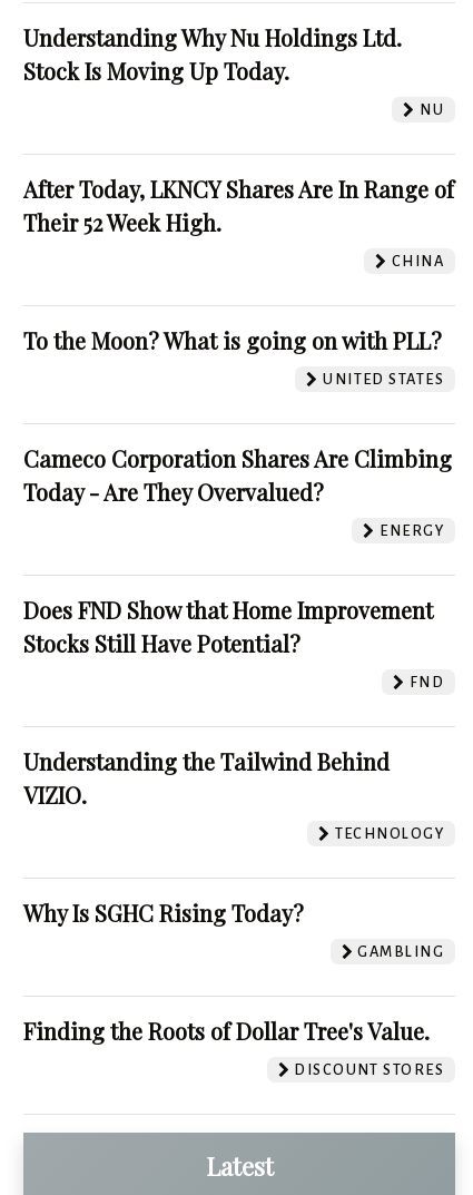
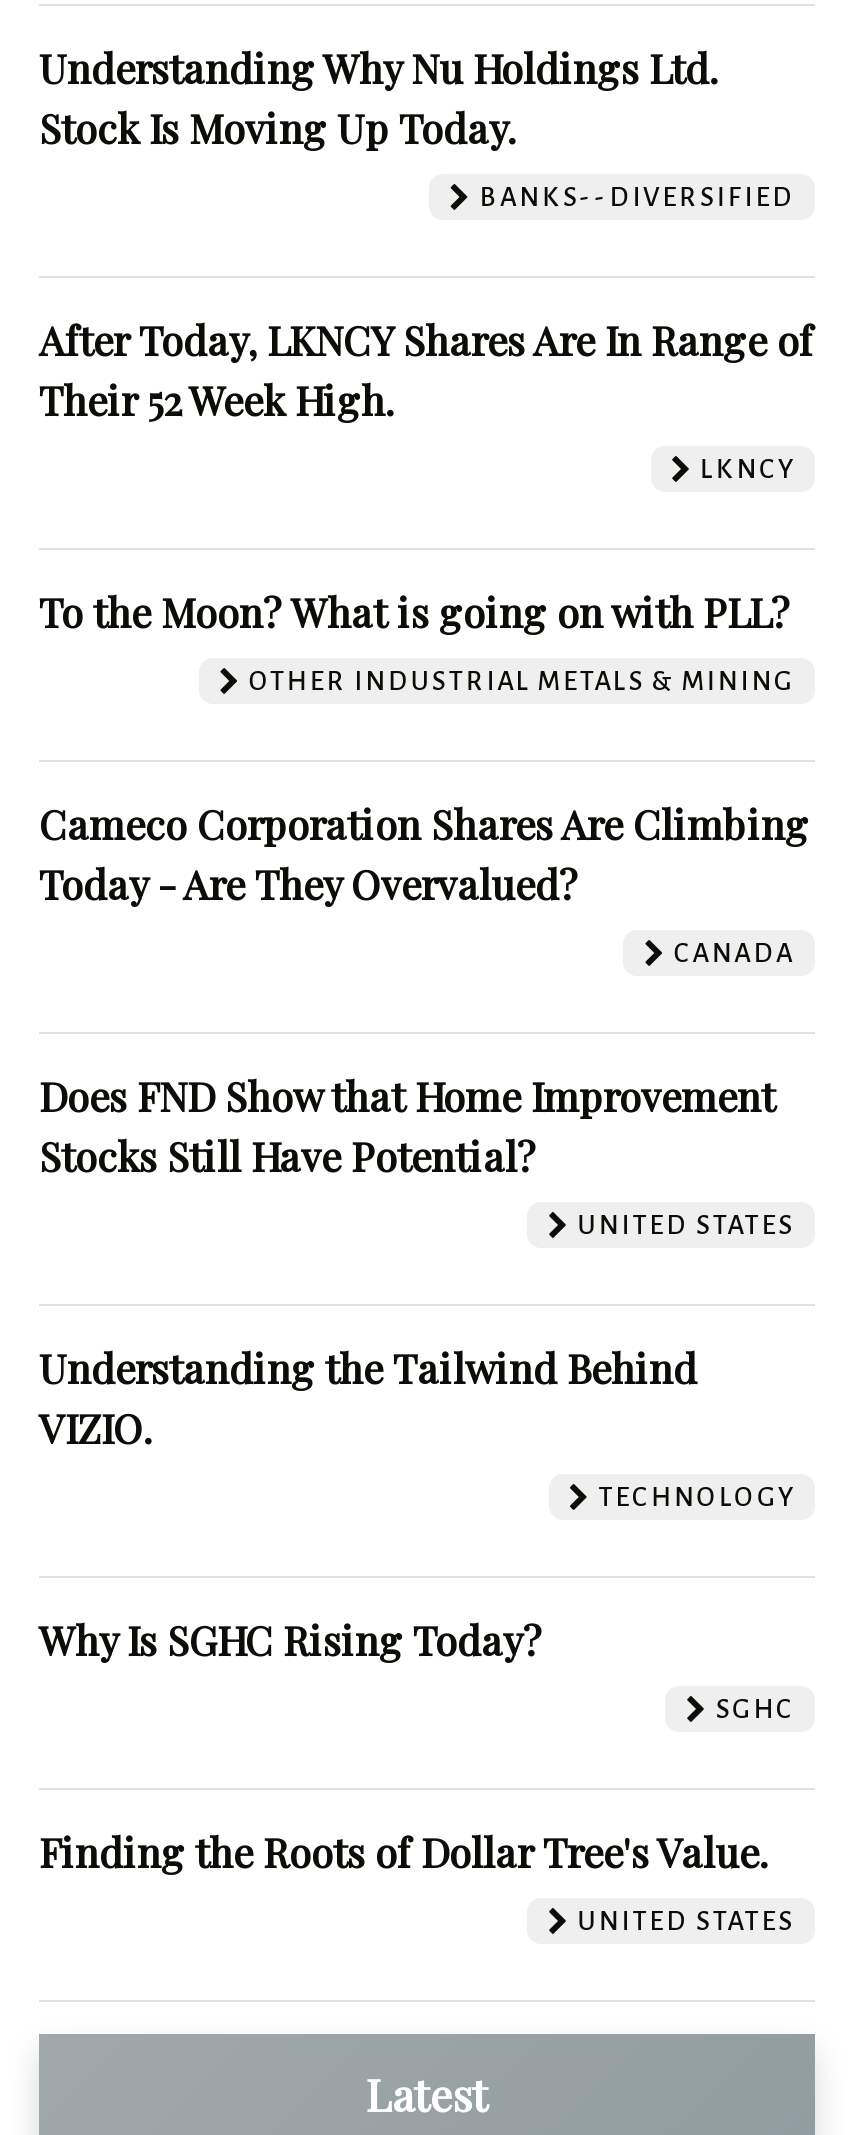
- NU
+ BANKS--DIVERSIFIED

- CHINA
+ LKNCY

- UNITED STATES
+ OTHER INDUSTRIAL METALS & MINING

- ENERGY
+ CANADA

- FND
+ UNITED STATES

- GAMBLING
+ SGHC

- DISCOUNT STORES
+ UNITED STATES
